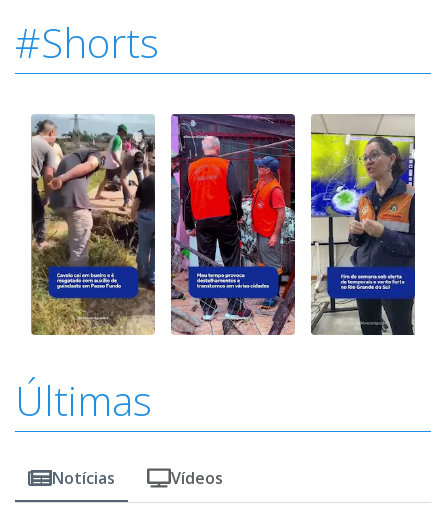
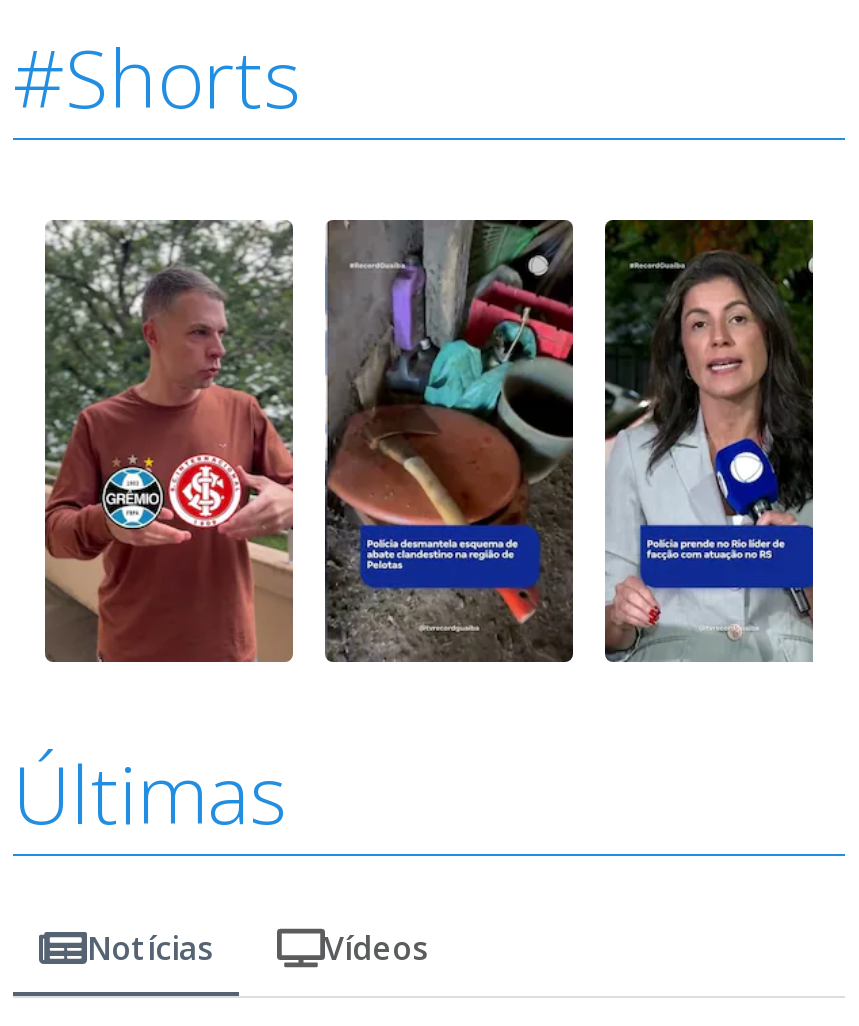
- [image]
+ [image]

- [image]
+ [image]

- [image]
+ [image]
